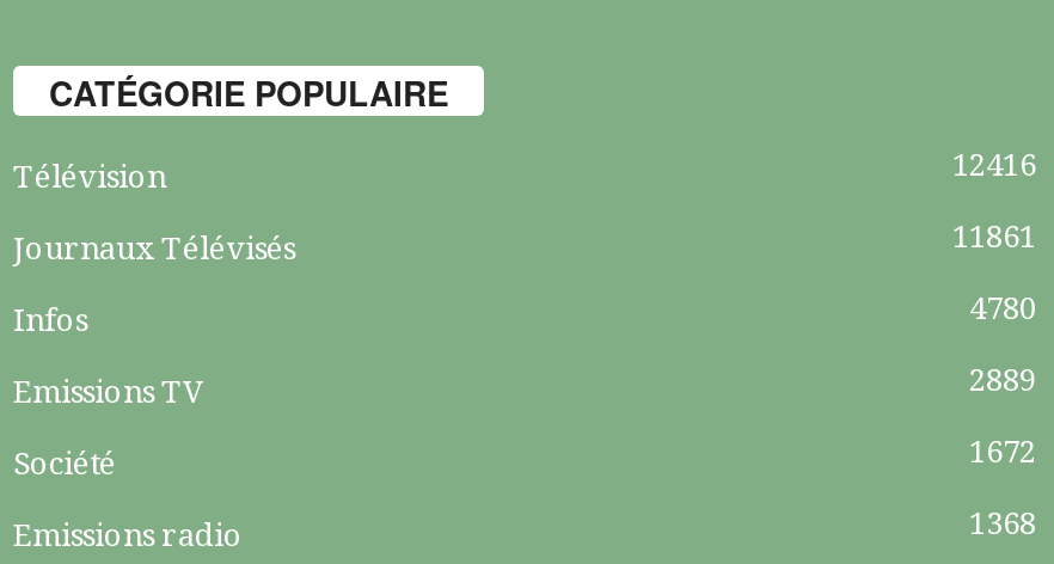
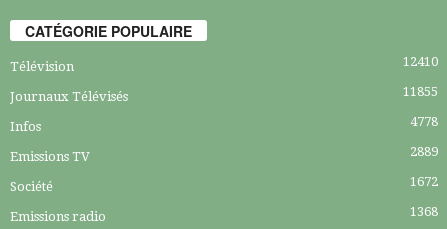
- 12416
+ 12410

- 11861
+ 11855

- 4780
+ 4778
